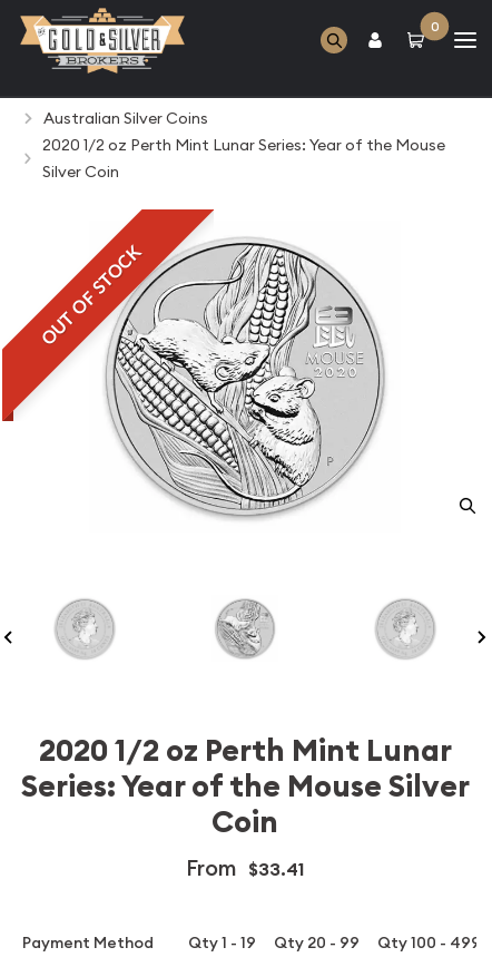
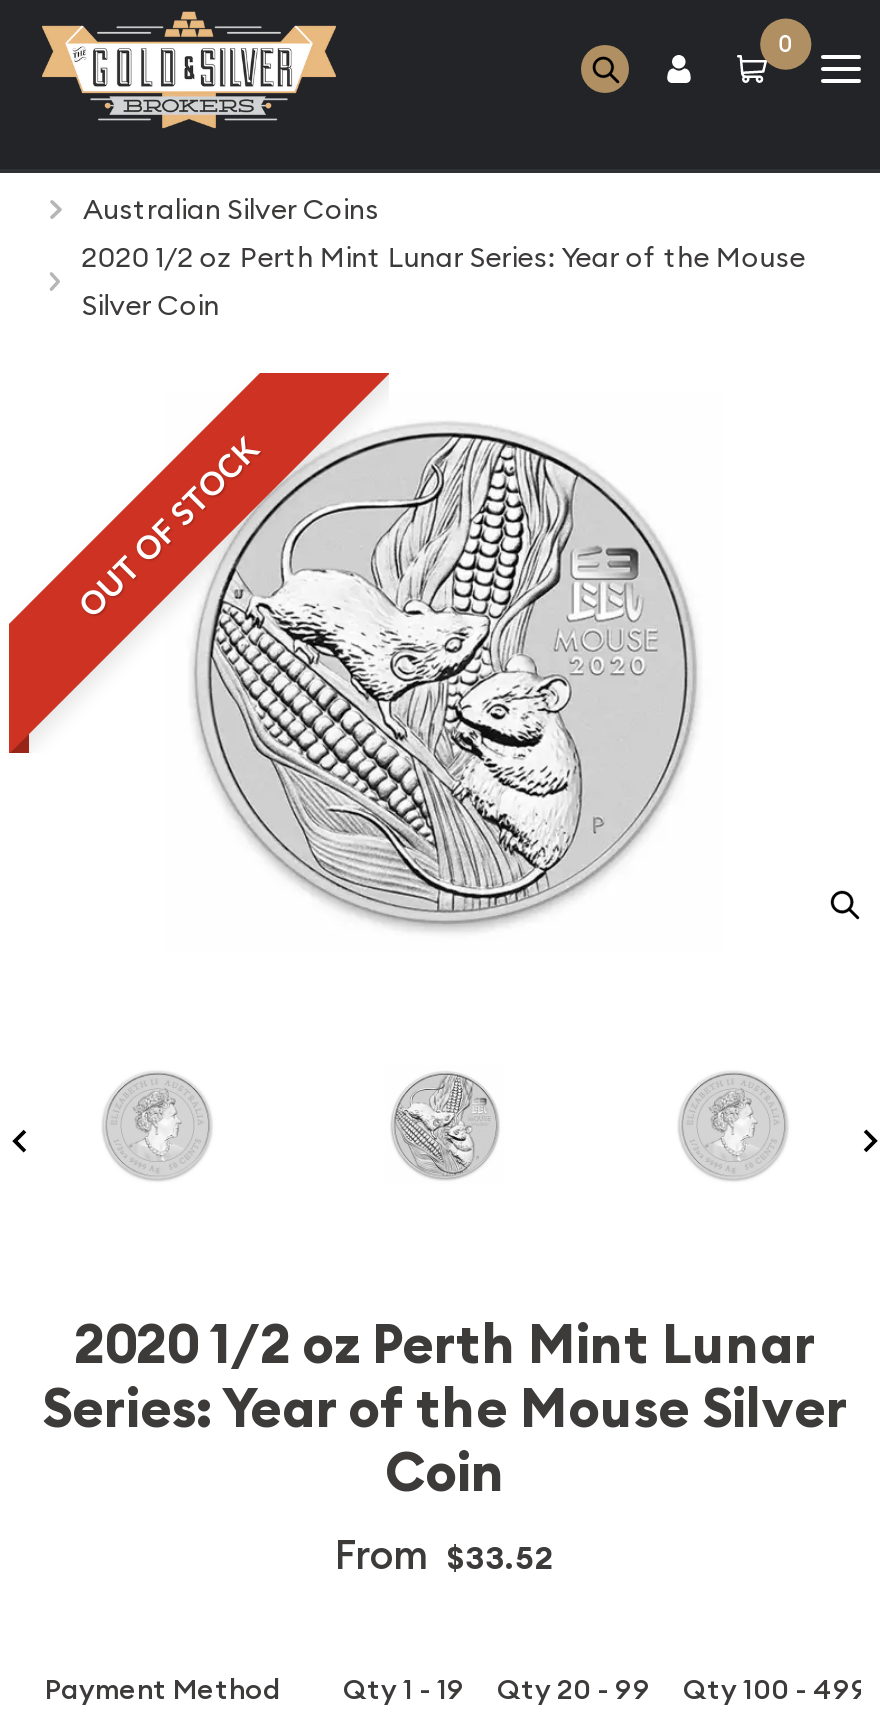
- From $33.41
+ From $33.52
